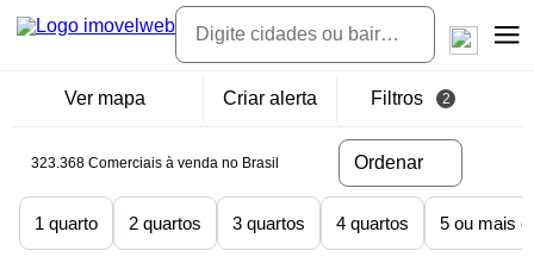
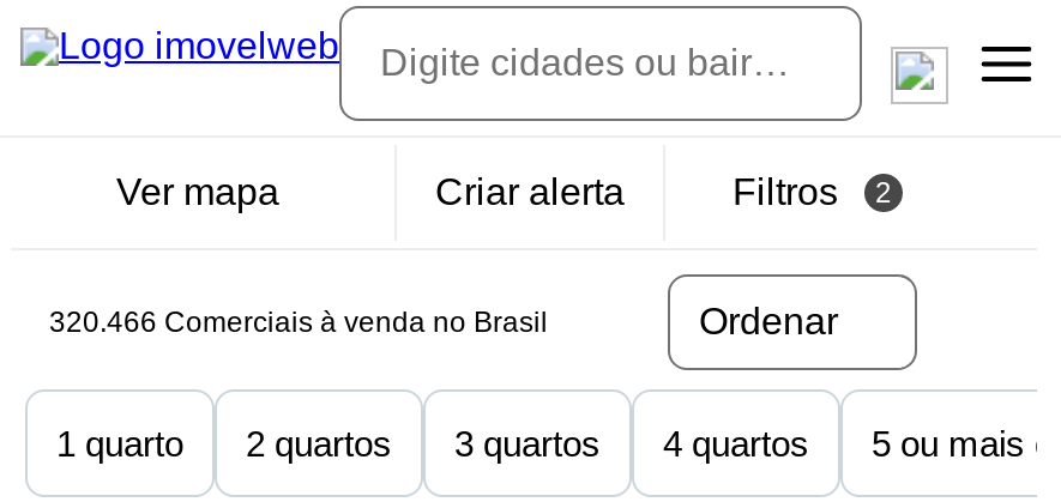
- 323.368 Comerciais à venda no Brasil
+ 320.466 Comerciais à venda no Brasil
